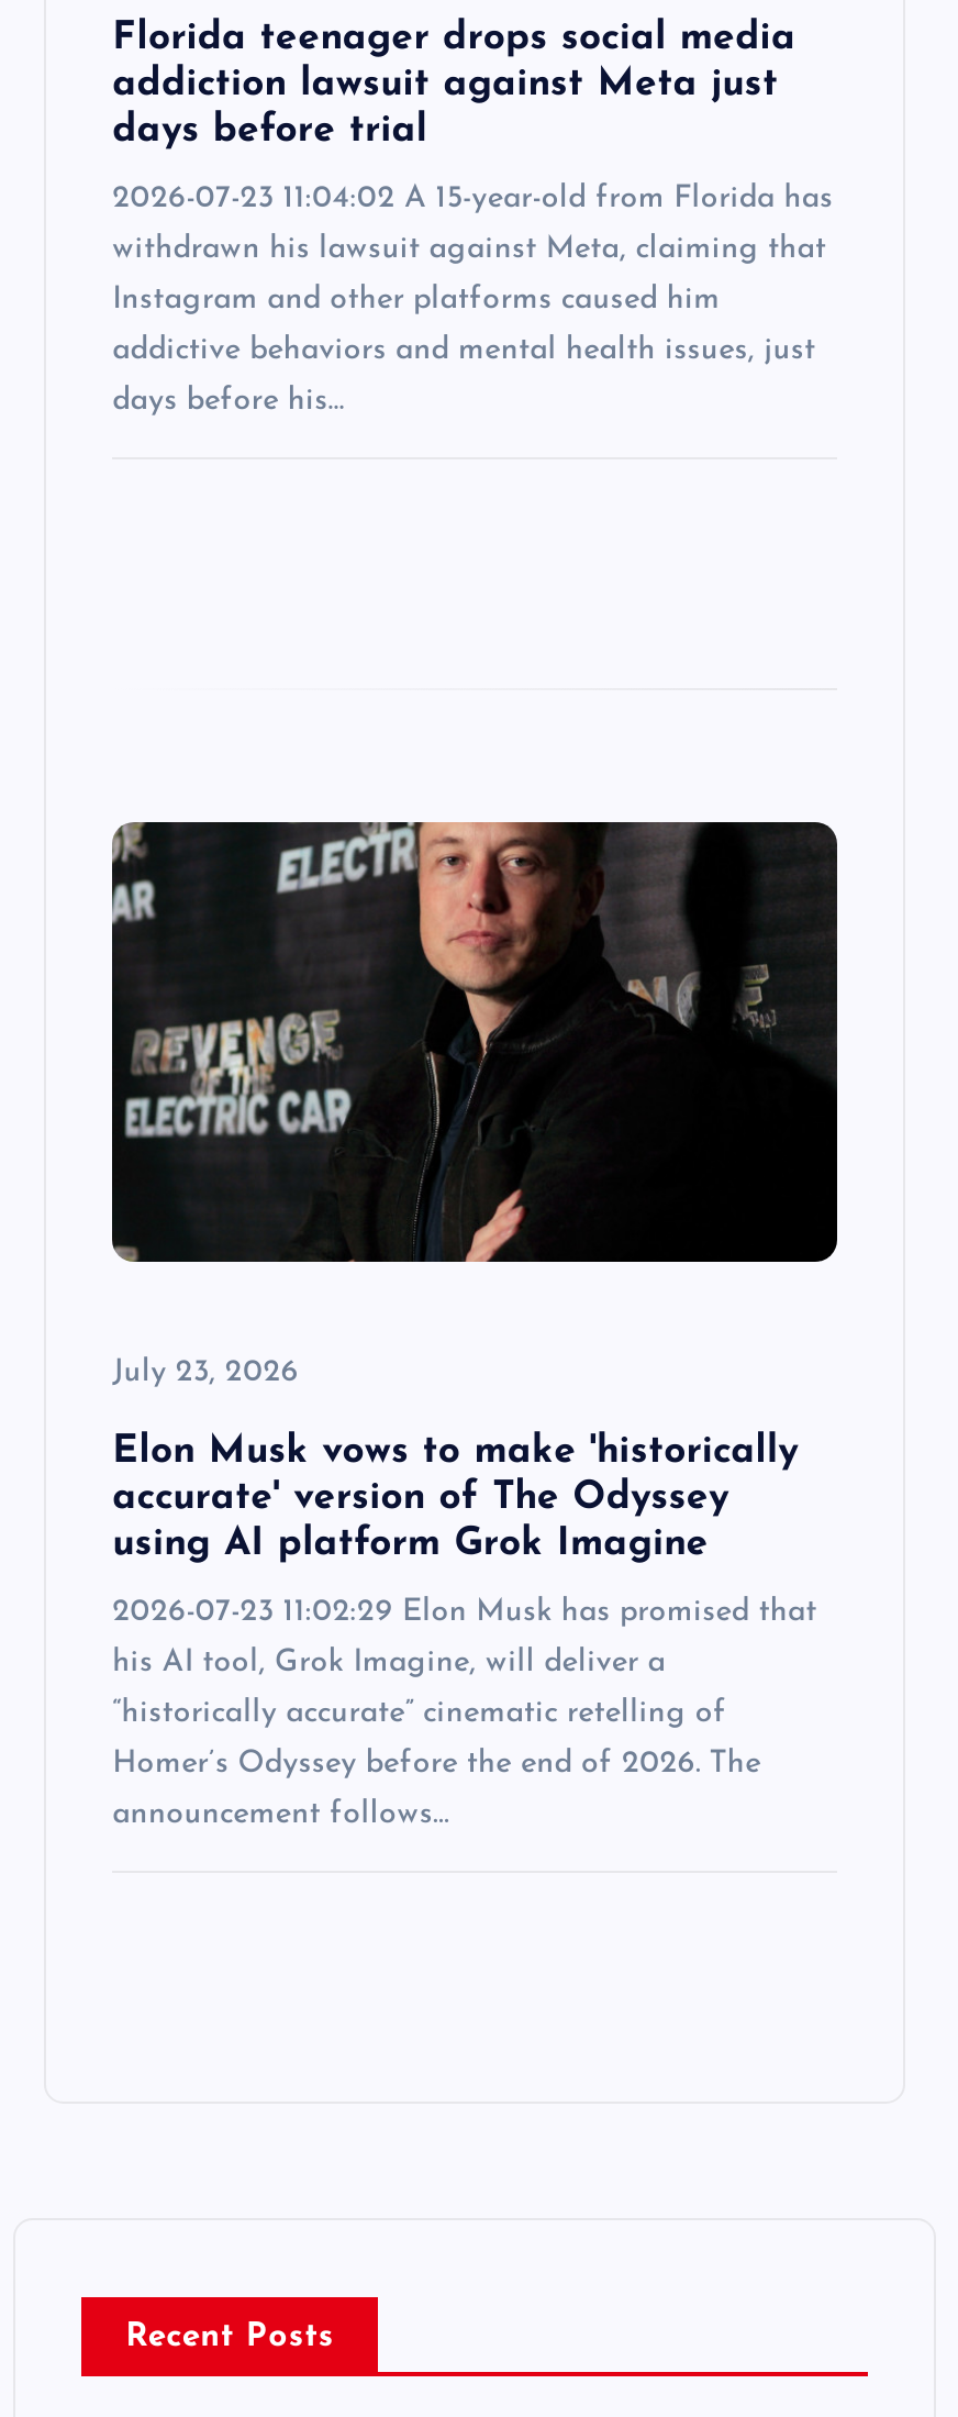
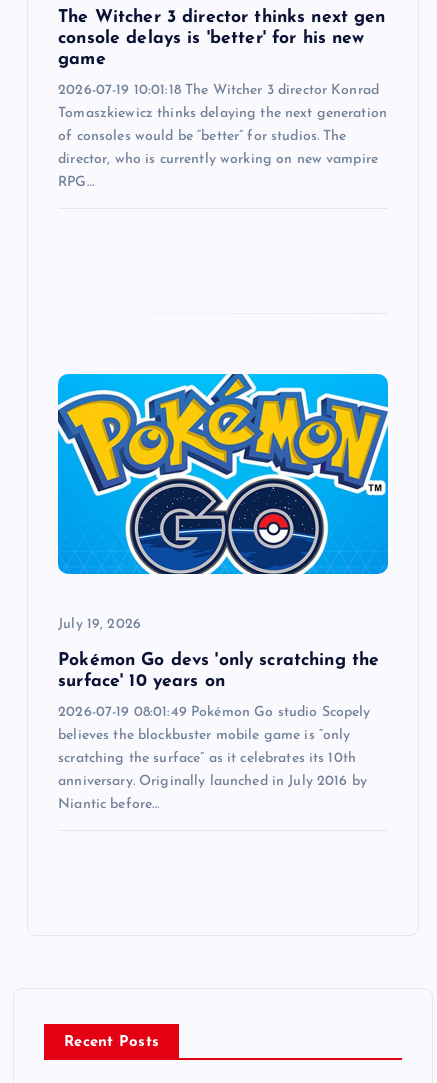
- Florida teenager drops social media
- addiction lawsuit against Meta just
- days before trial
+ The Witcher 3 director thinks next gen
+ console delays is 'better' for his new
+ game

- 2026-07-23 11:04:02 A 15-year-old from Florida has
+ 2026-07-19 10:01:18 The Witcher 3 director Konrad

- withdrawn his lawsuit against Meta, claiming that
+ Tomaszkiewicz thinks delaying the next generation

- Instagram and other platforms caused him
+ of consoles would be “better” for studios. The

- addictive behaviors and mental health issues, just
+ director, who is currently working on new vampire

- days before his…
+ RPG…

- [image]
+ [image]

- July 23, 2026
+ July 19, 2026

- Elon Musk vows to make 'historically
- accurate' version of The Odyssey
- using AI platform Grok Imagine
+ Pokémon Go devs 'only scratching the
+ surface' 10 years on

- 2026-07-23 11:02:29 Elon Musk has promised that
+ 2026-07-19 08:01:49 Pokémon Go studio Scopely

- his AI tool, Grok Imagine, will deliver a
+ believes the blockbuster mobile game is “only

- “historically accurate” cinematic retelling of
+ scratching the surface” as it celebrates its 10th

- Homer’s Odyssey before the end of 2026. The
+ anniversary. Originally launched in July 2016 by

- announcement follows…
+ Niantic before…
